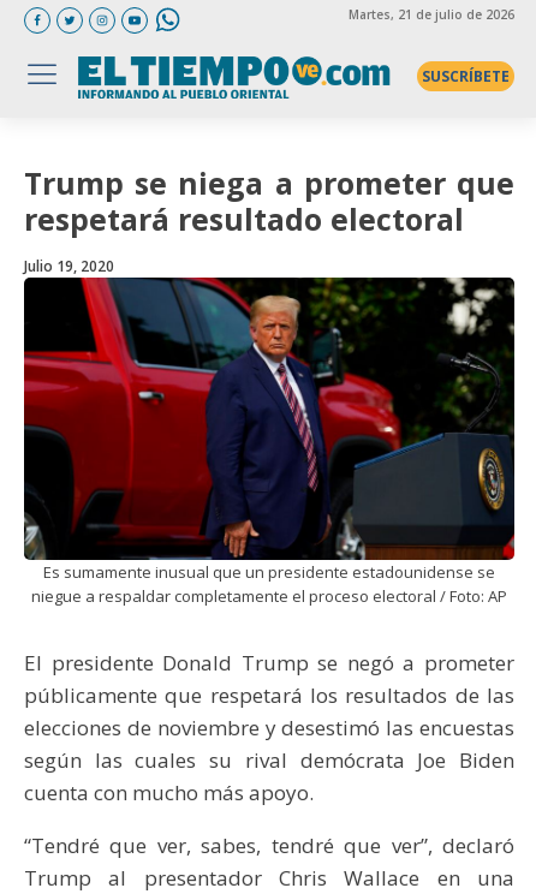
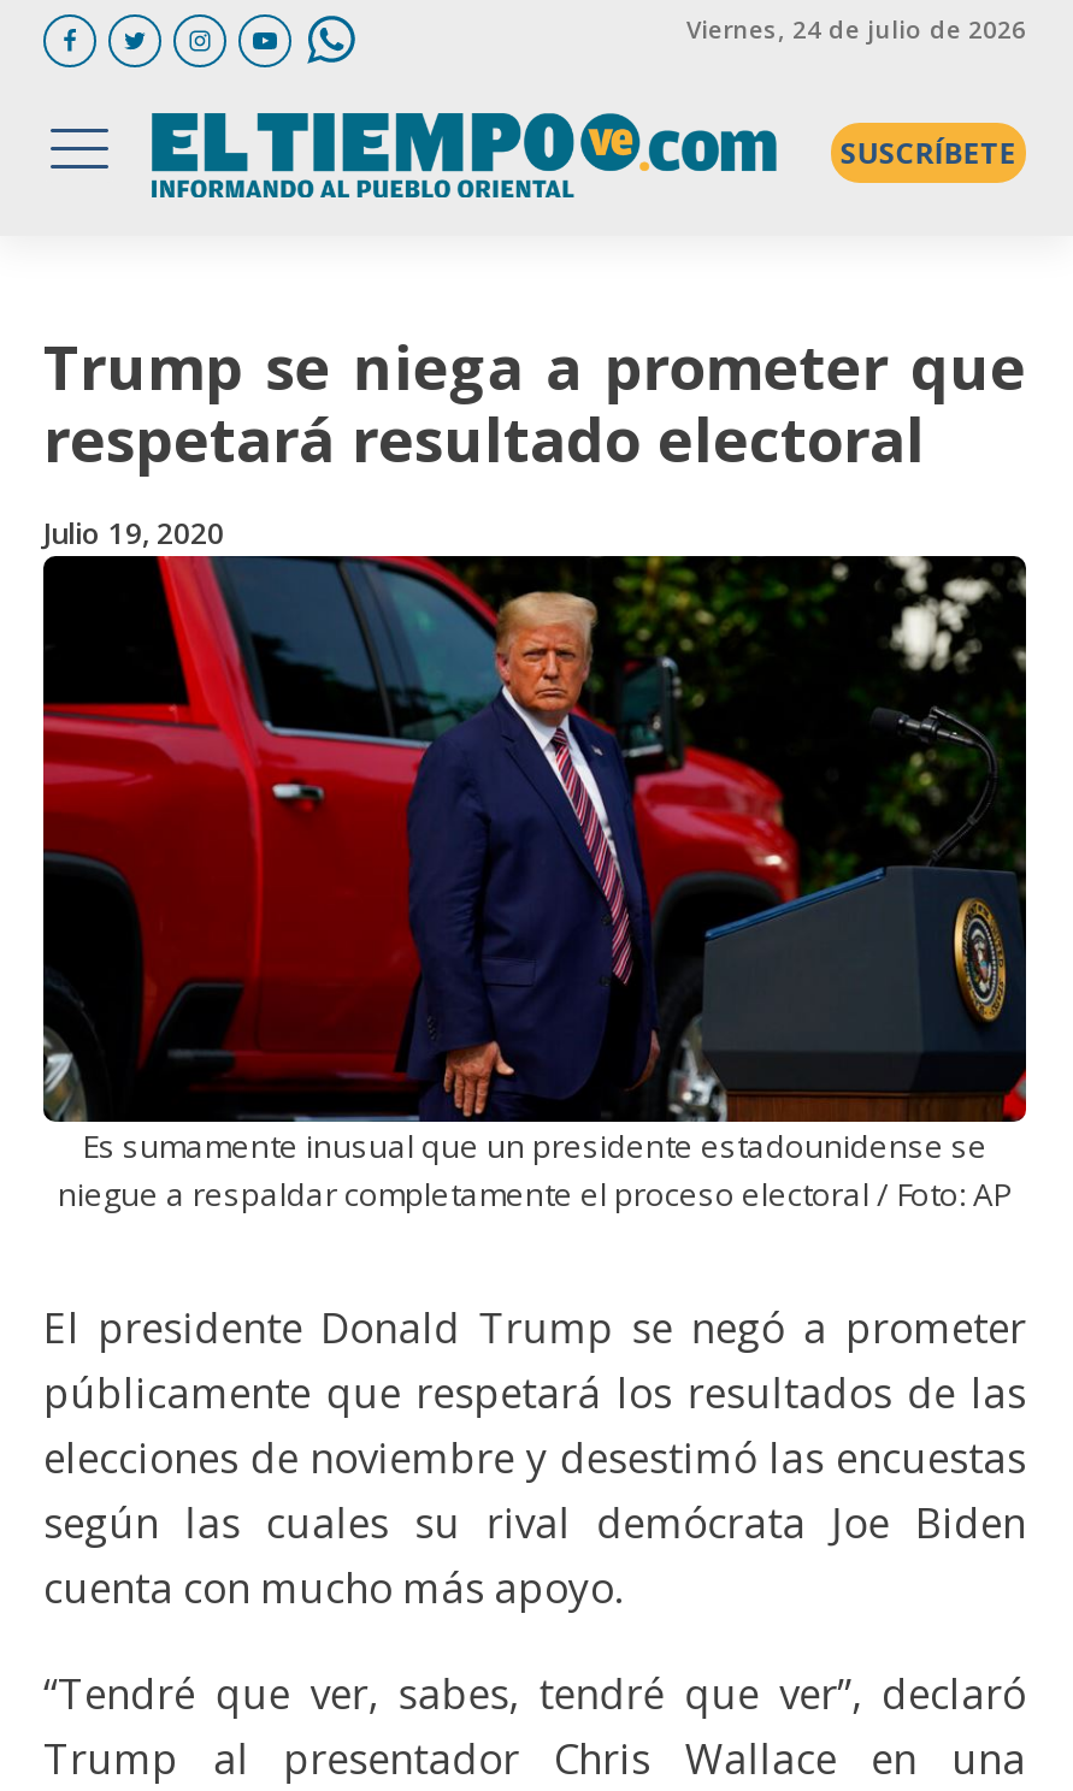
- Martes, 21 de julio de 2026
+ Viernes, 24 de julio de 2026
